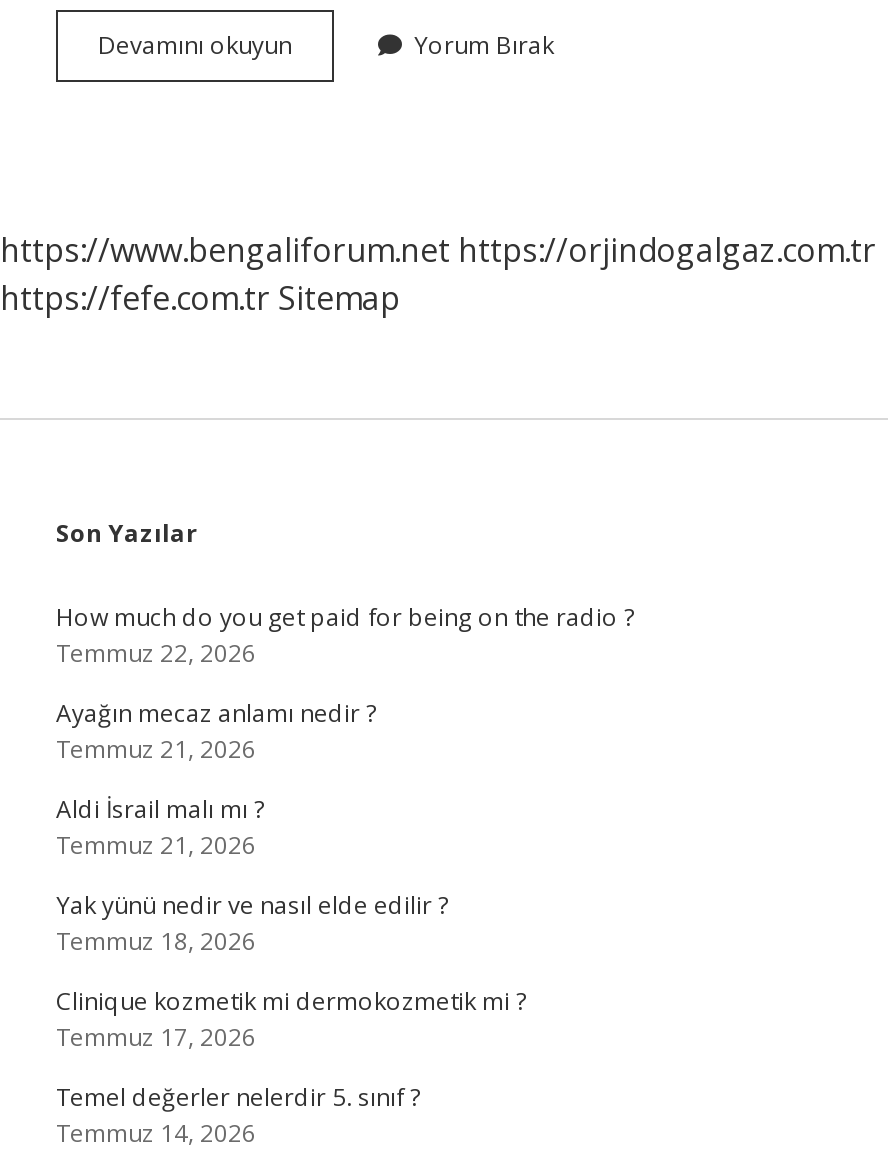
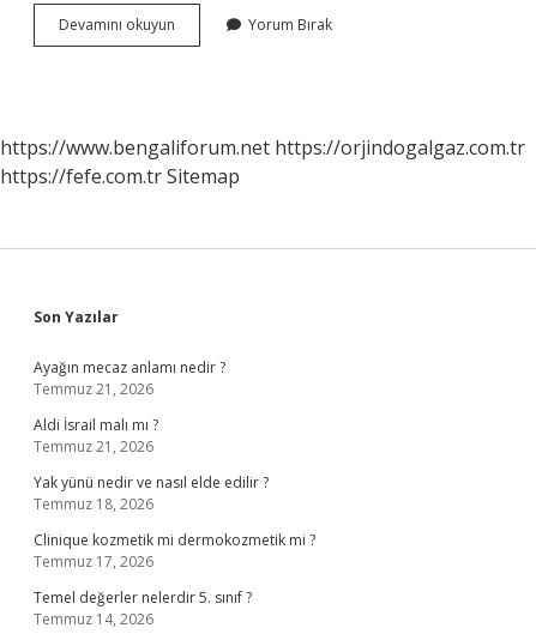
- How much do you get paid for being on the radio ?
- Temmuz 22, 2026
